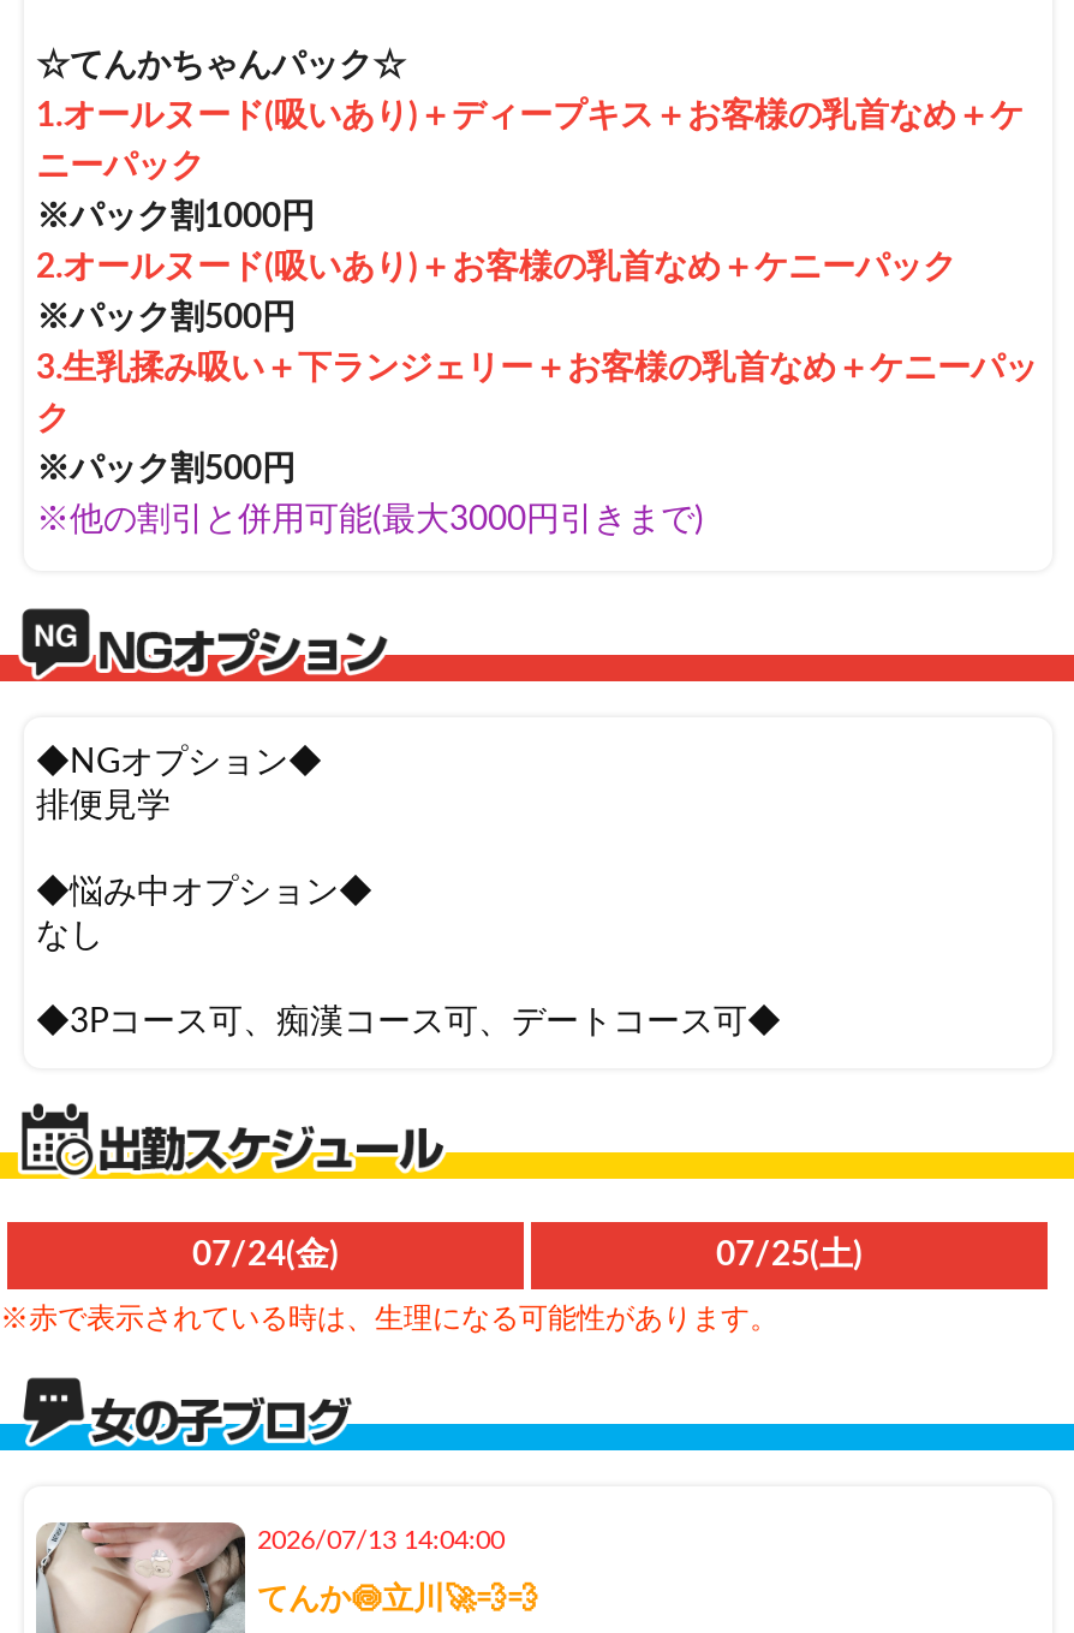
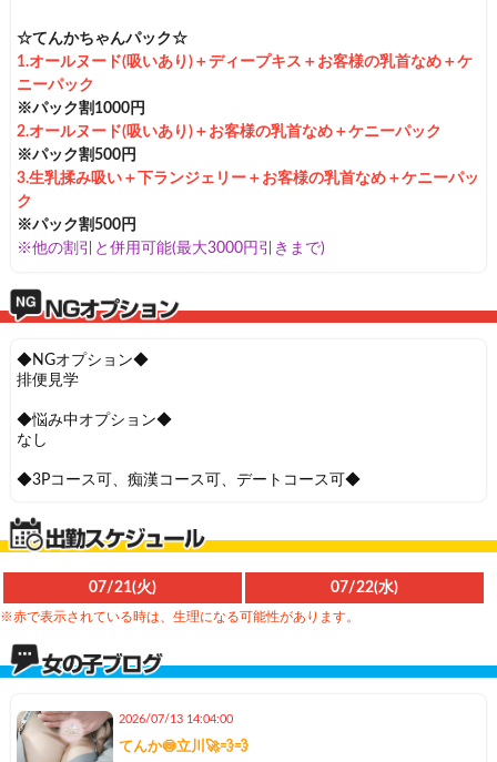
- 07/24(金)
- 07/25(土)
+ 07/21(火)
+ 07/22(水)
